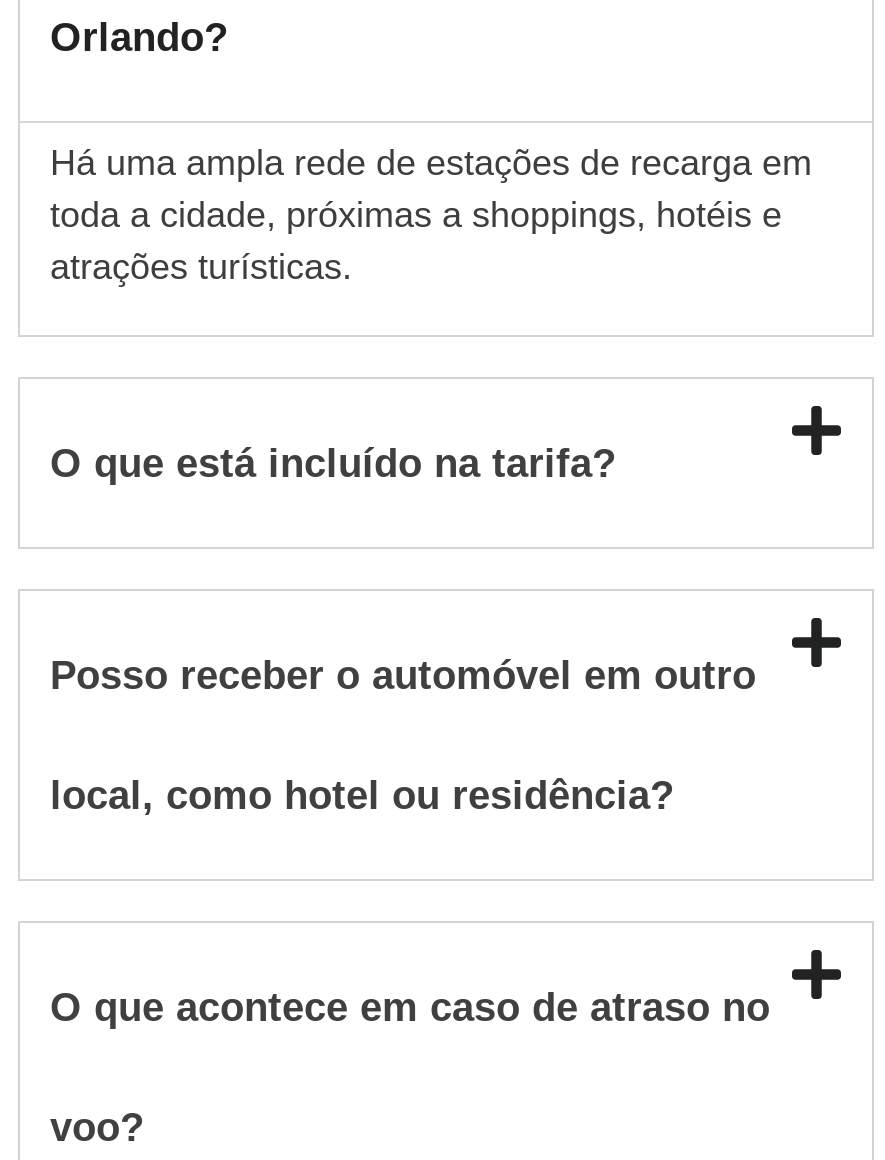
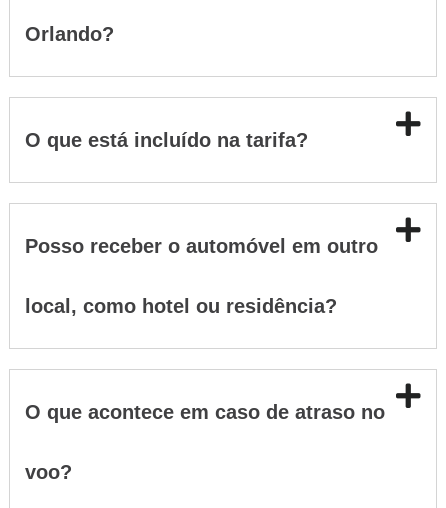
- Há uma ampla rede de estações de recarga em
- toda a cidade, próximas a shoppings, hotéis e
- atrações turísticas.
